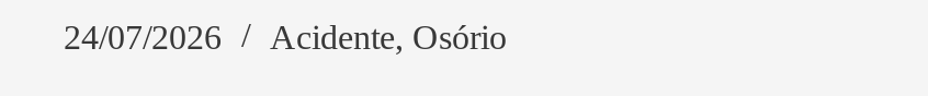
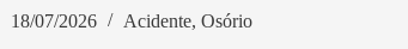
- 24/07/2026 Acidente, Osório
+ 18/07/2026 Acidente, Osório
